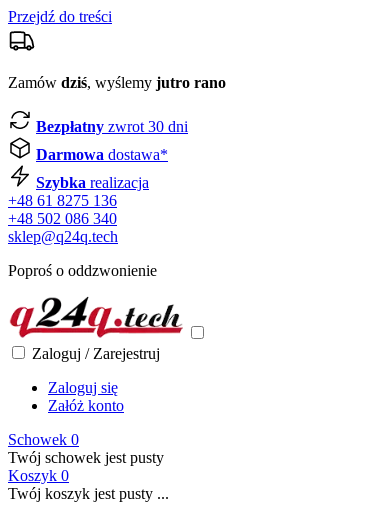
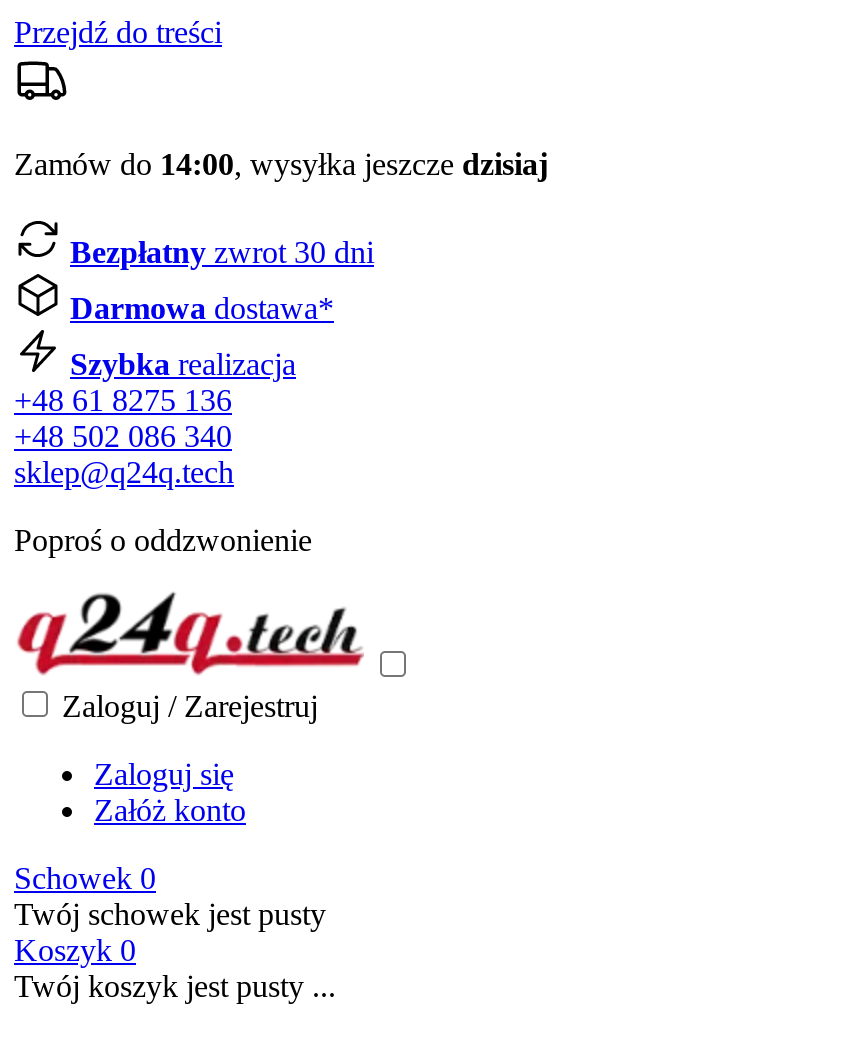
- Zamów dziś, wyślemy jutro rano
+ Zamów do 14:00, wysyłka jeszcze dzisiaj
